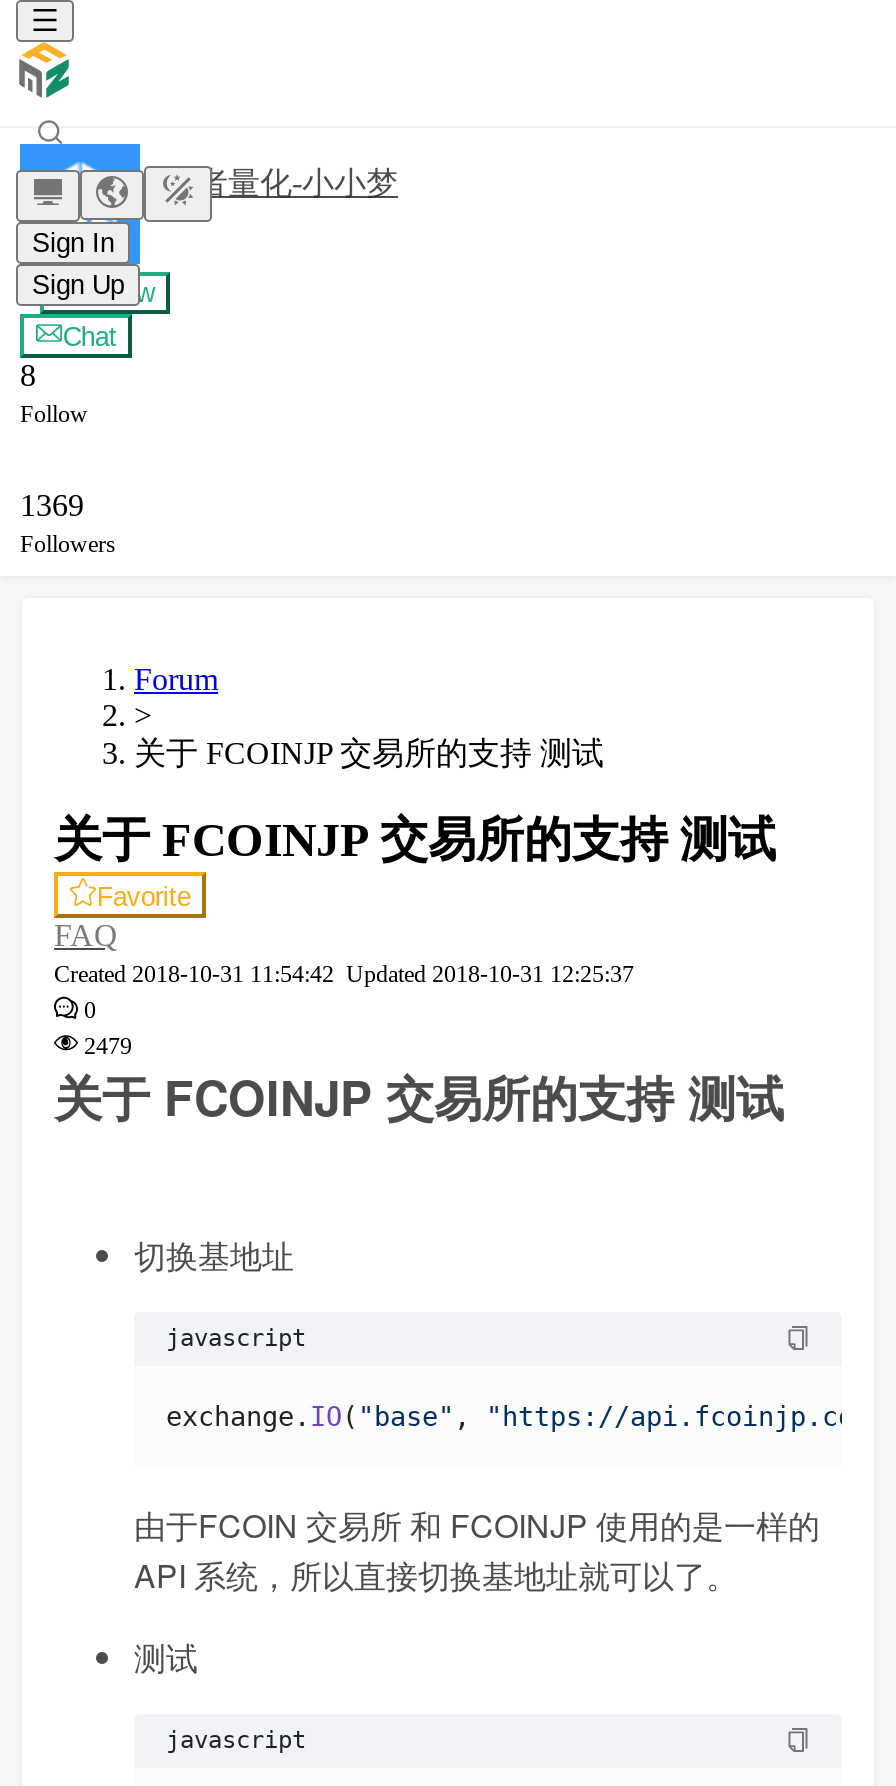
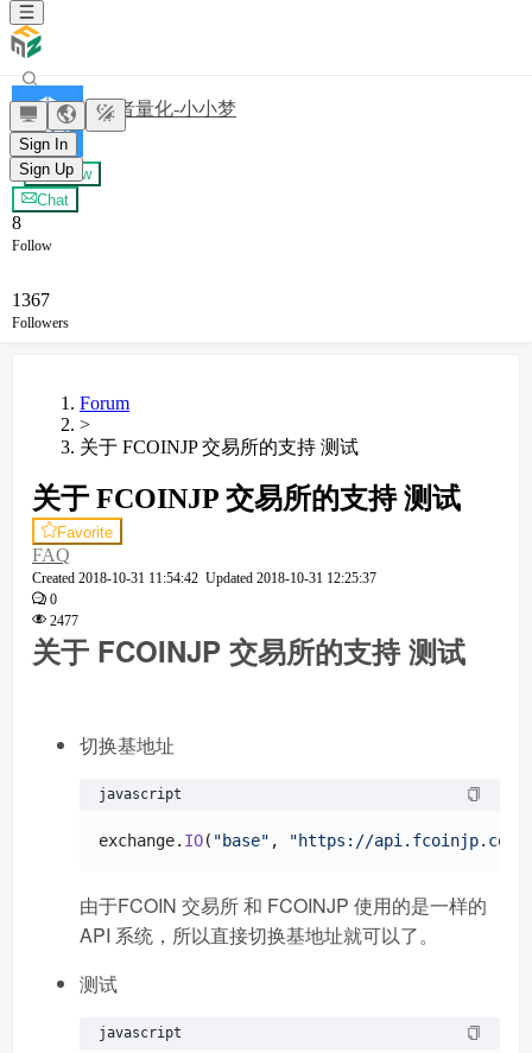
- 1369
+ 1367

- 2479
+ 2477
